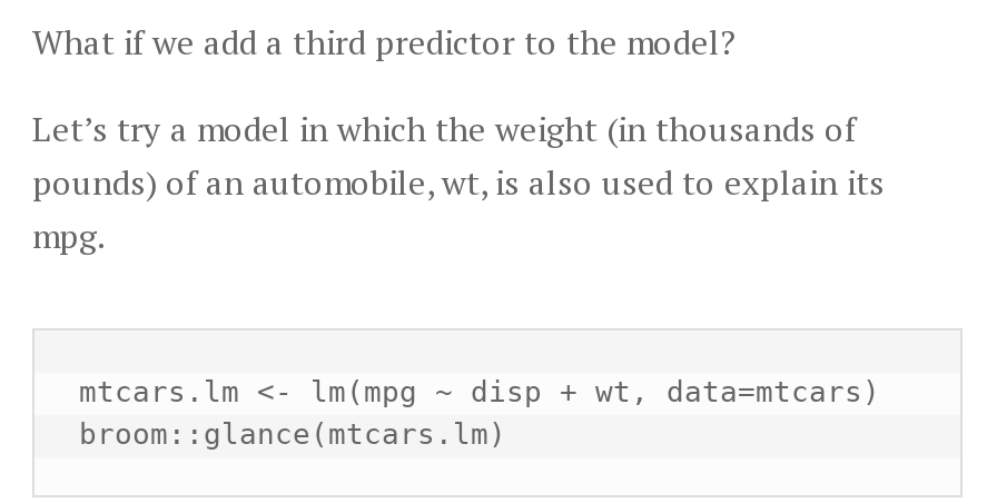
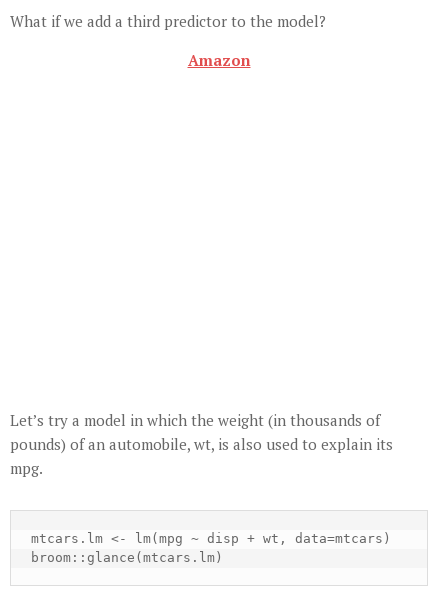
+ Amazon
